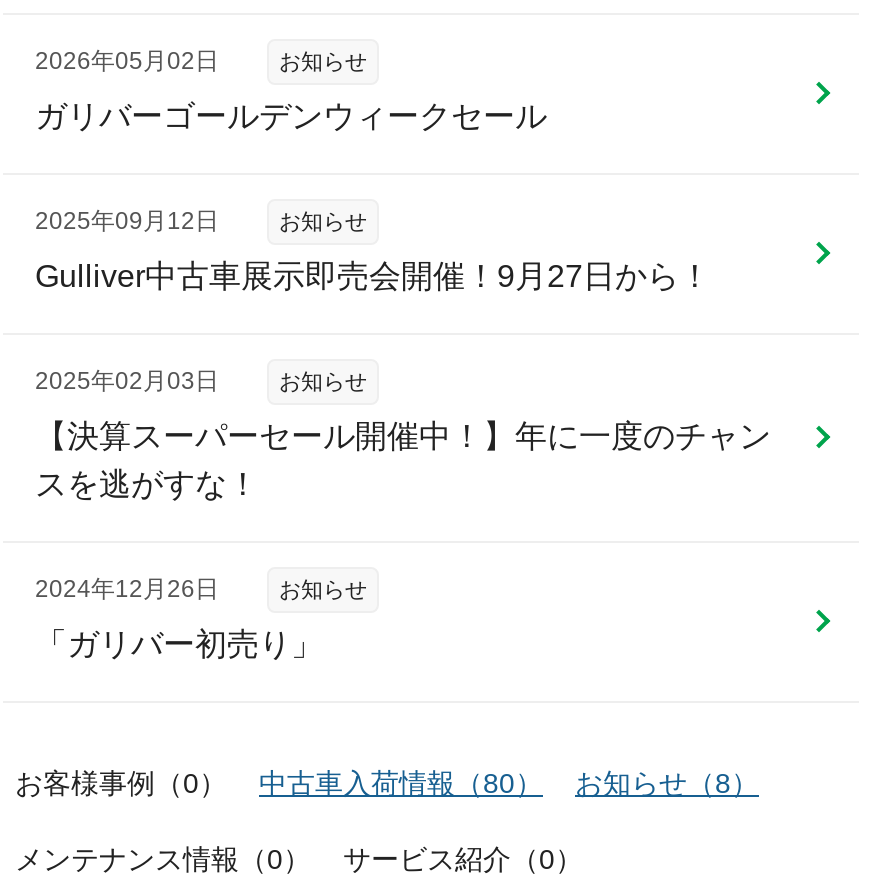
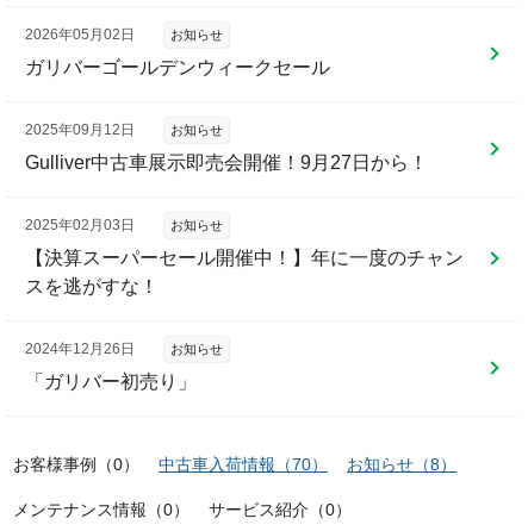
- 中古車入荷情報（80）
+ 中古車入荷情報（70）
